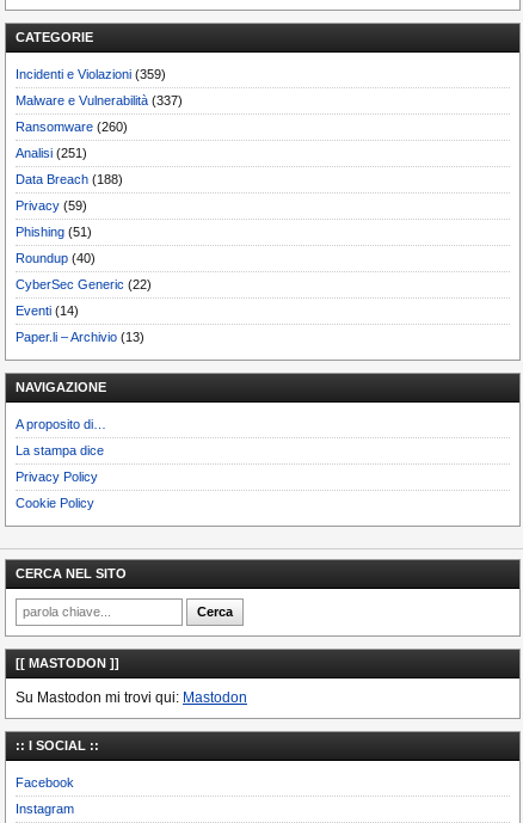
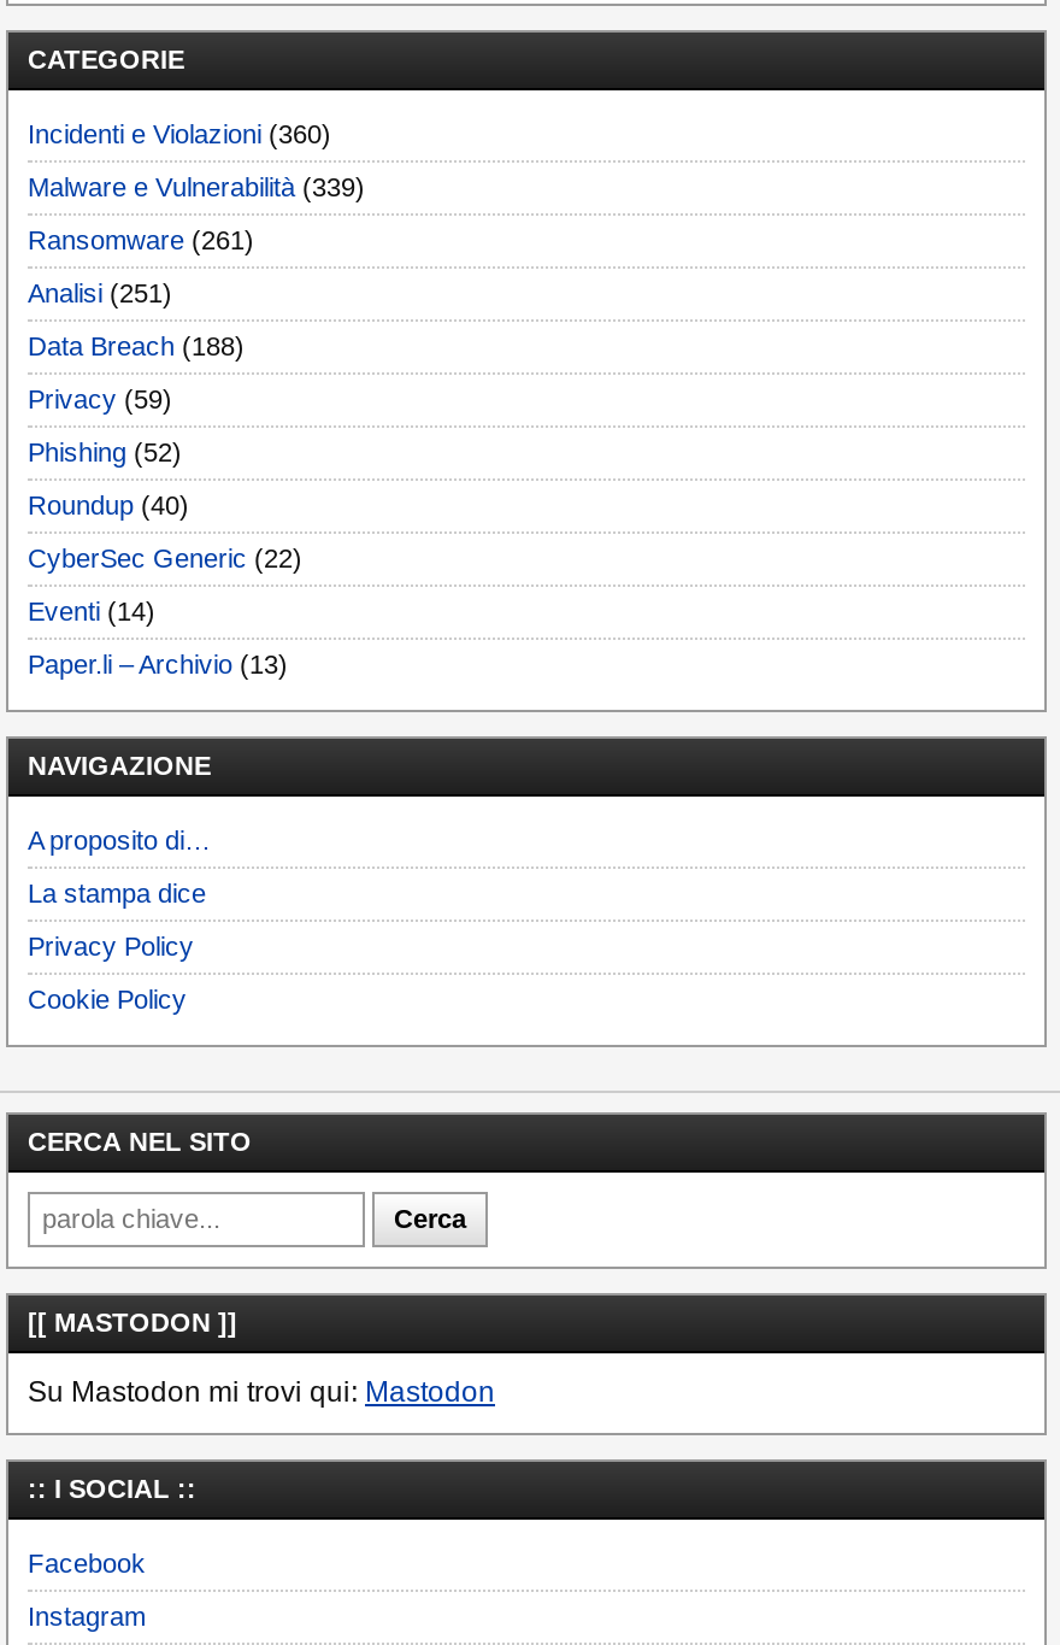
- Incidenti e Violazioni (359)
+ Incidenti e Violazioni (360)

- Malware e Vulnerabilità (337)
+ Malware e Vulnerabilità (339)

- Ransomware (260)
+ Ransomware (261)

- Phishing (51)
+ Phishing (52)
